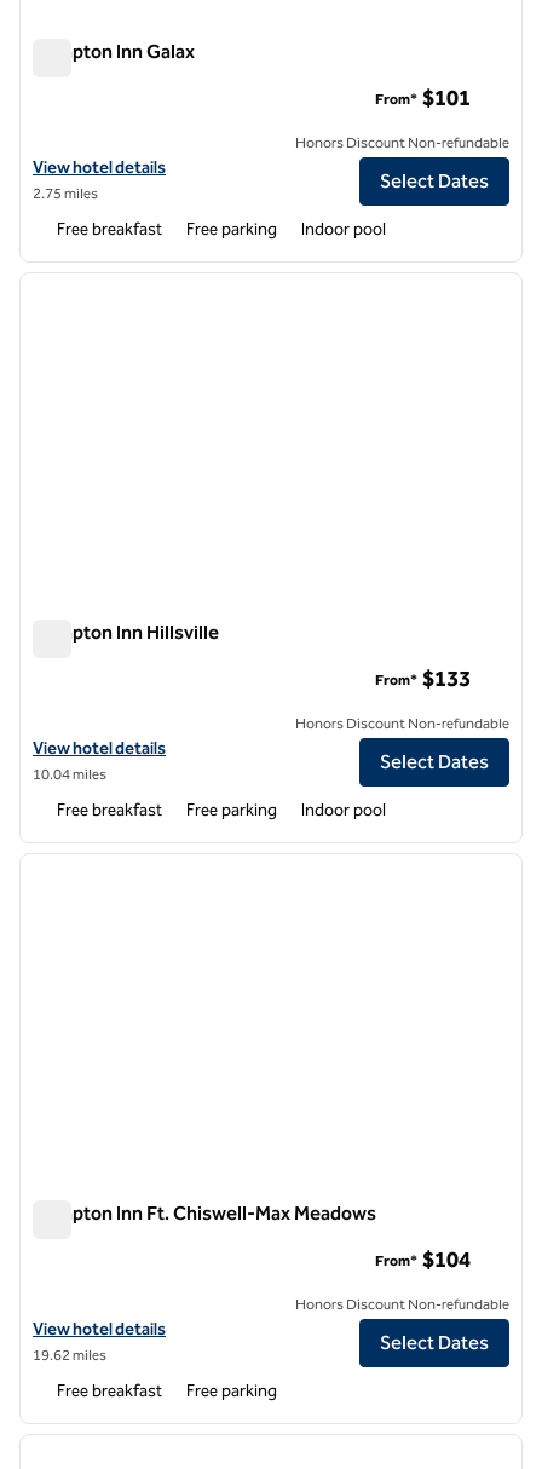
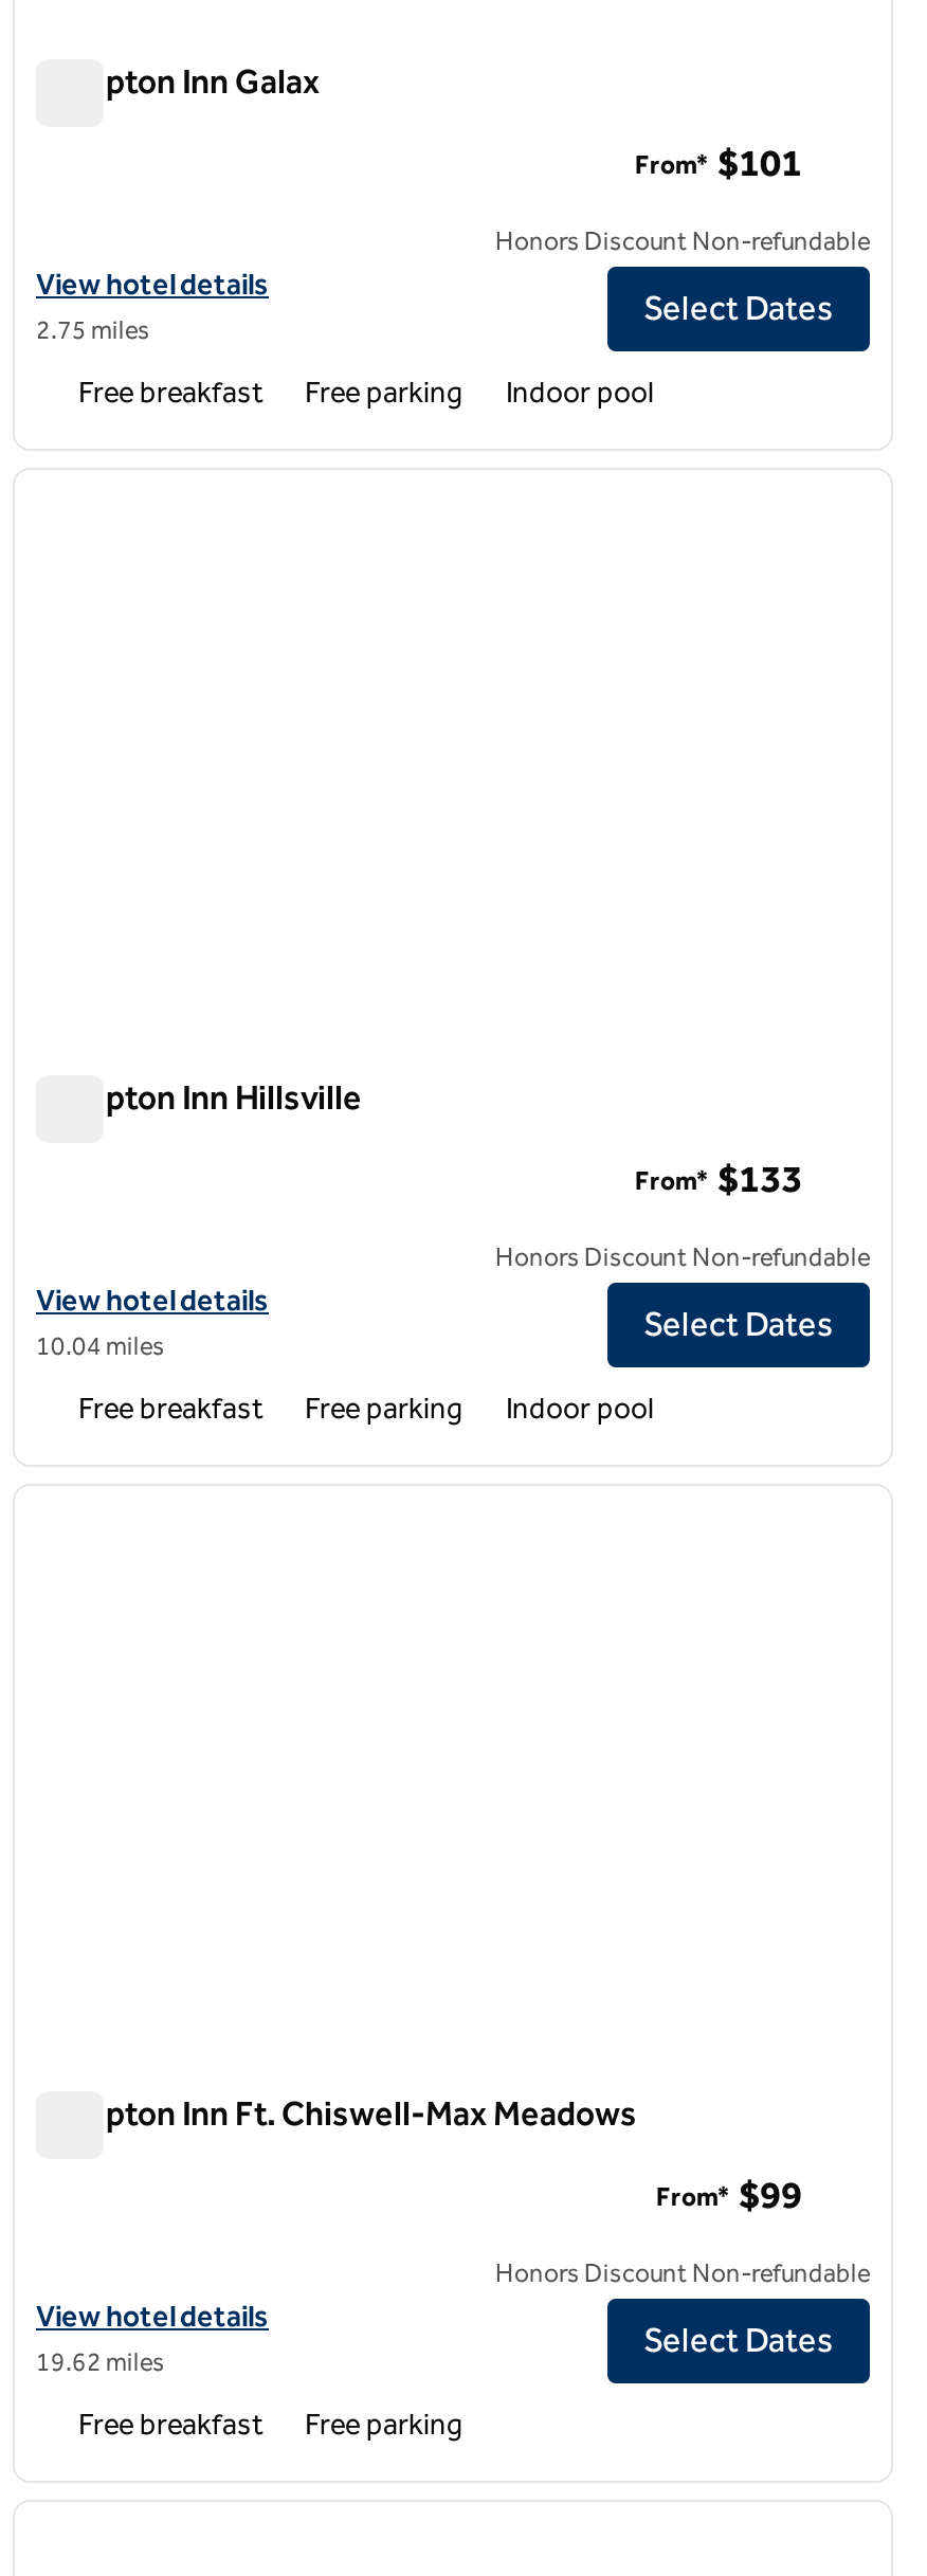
- From* $104
+ From* $99
